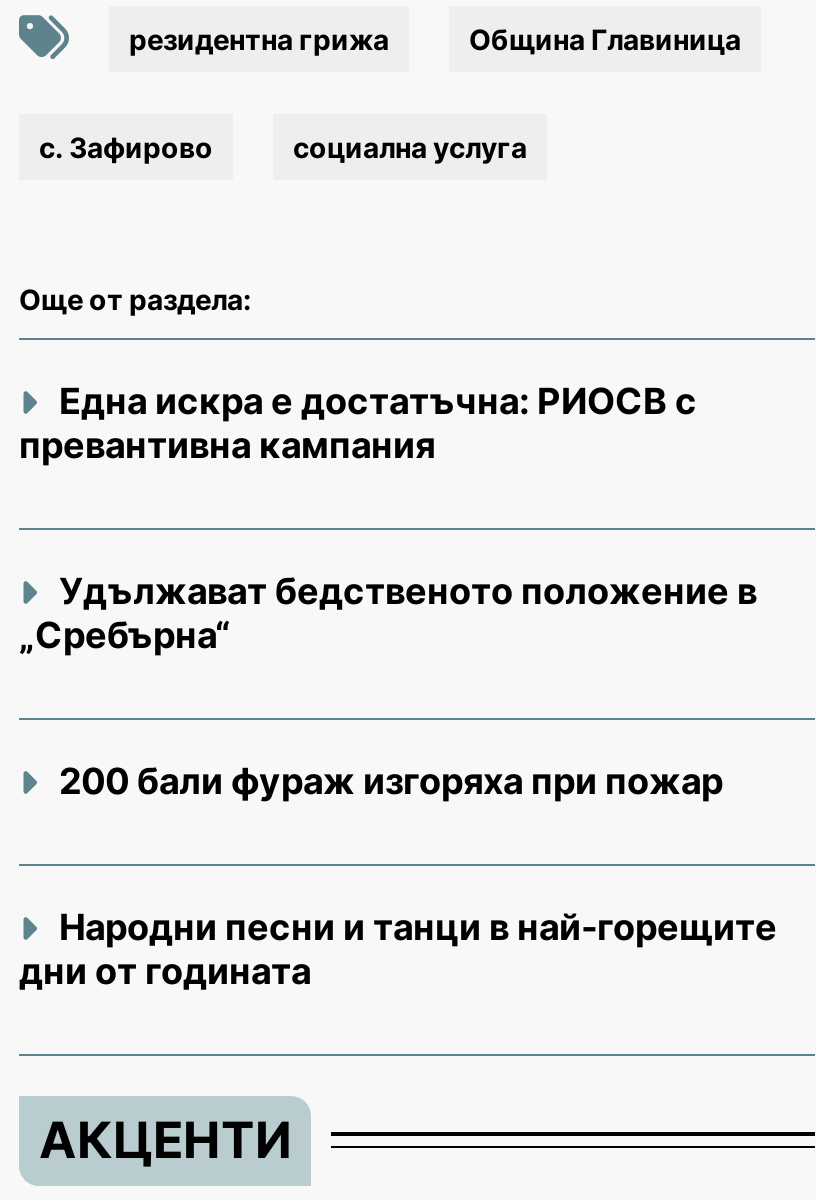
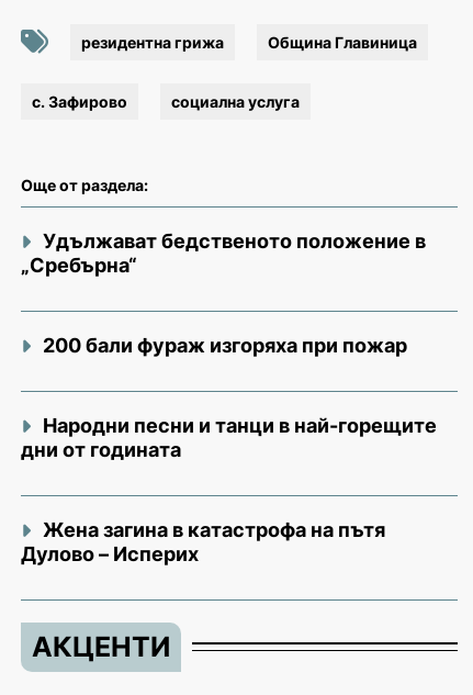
- Една искра е достатъчна: РИОСВ с
- превантивна кампания

moved up: Удължават бедственото положение в | „Сребърна“ | 200 бали фураж изгоряха при пожар | Народни песни и танци в най-горещите | дни от годината

+ Жена загина в катастрофа на пътя
+ Дулово – Исперих
